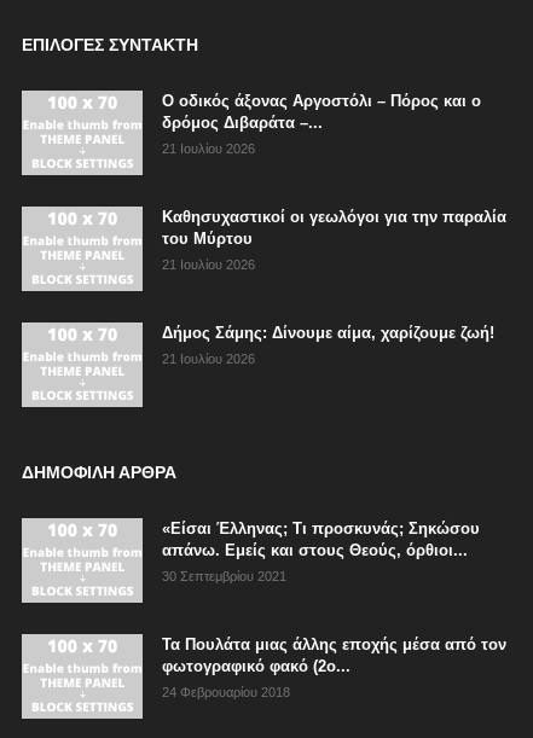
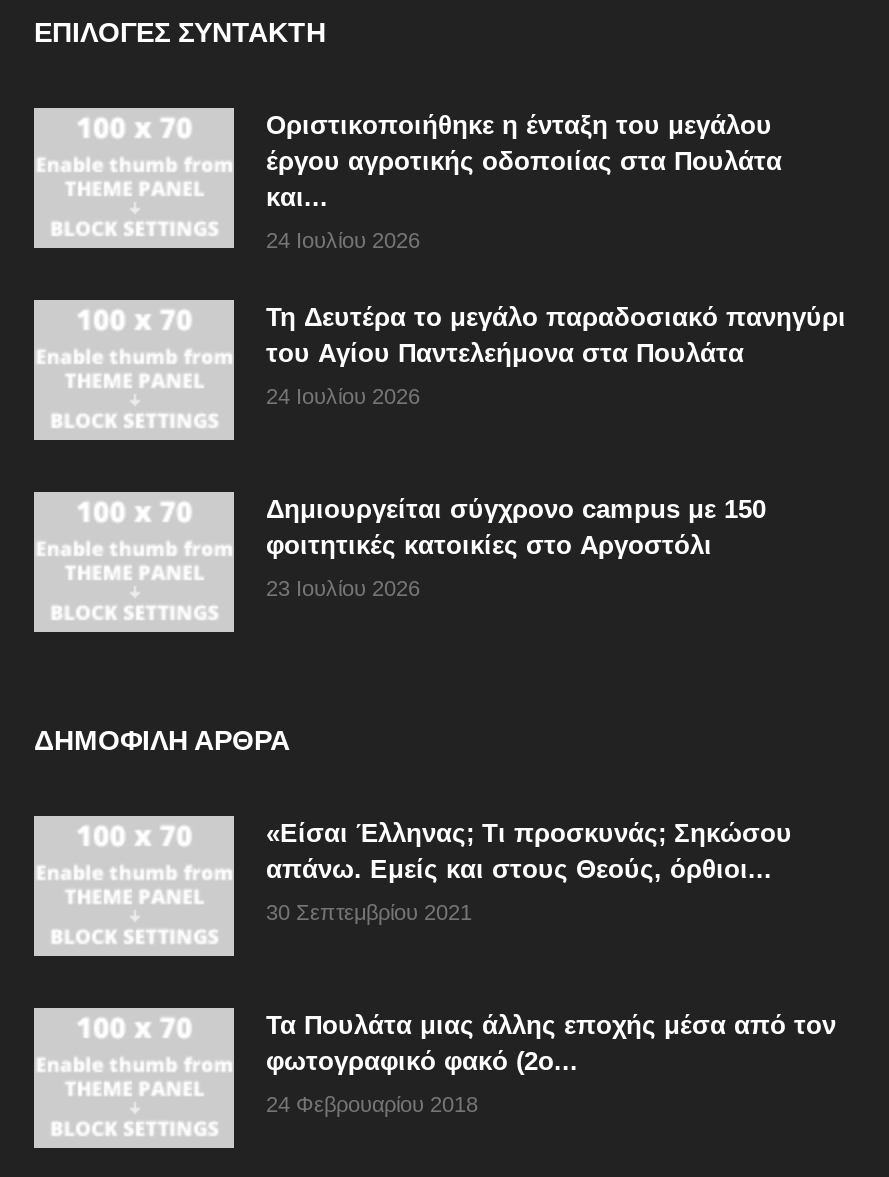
- Ο οδικός άξονας Αργοστόλι – Πόρος και ο
- δρόμος Διβαράτα –...
+ Οριστικοποιήθηκε η ένταξη του μεγάλου
+ έργου αγροτικής οδοποιίας στα Πουλάτα
+ και...

- 21 Ιουλίου 2026
+ 24 Ιουλίου 2026

- Καθησυχαστικοί οι γεωλόγοι για την παραλία
- του Μύρτου
+ Τη Δευτέρα το μεγάλο παραδοσιακό πανηγύρι
+ του Αγίου Παντελεήμονα στα Πουλάτα

- 21 Ιουλίου 2026
+ 24 Ιουλίου 2026

- Δήμος Σάμης: Δίνουμε αίμα, χαρίζουμε ζωή!
+ Δημιουργείται σύγχρονο campus με 150
+ φοιτητικές κατοικίες στο Αργοστόλι

- 21 Ιουλίου 2026
+ 23 Ιουλίου 2026
